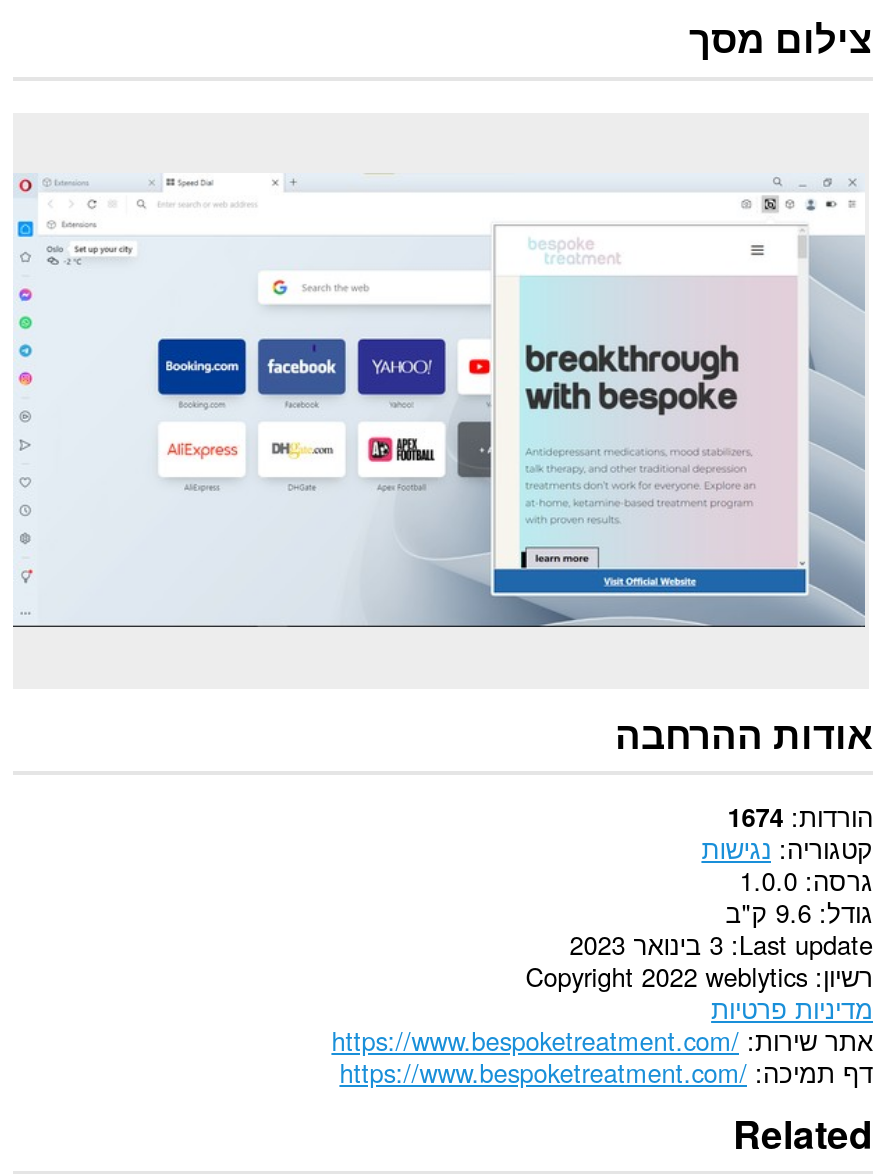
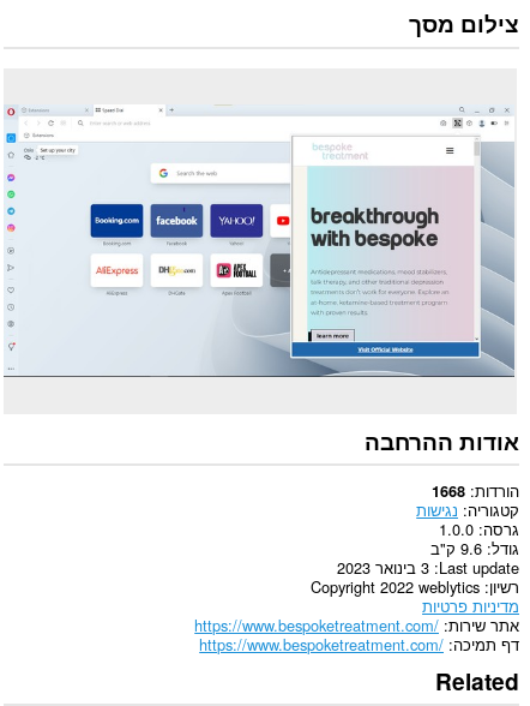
- הורדות 1674
+ הורדות 1668
